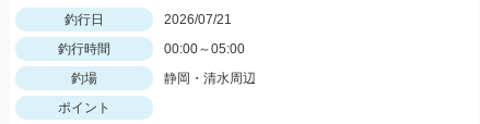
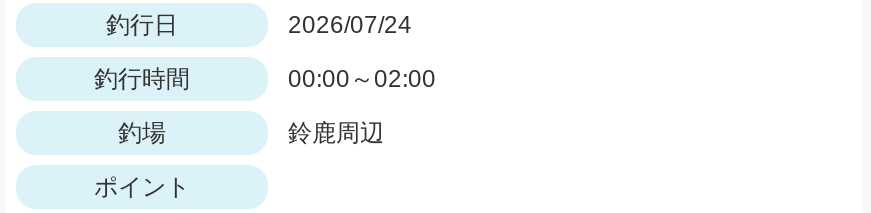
- 2026/07/21
+ 2026/07/24

- 00:00～05:00
+ 00:00～02:00

- 静岡・清水周辺
+ 鈴鹿周辺
